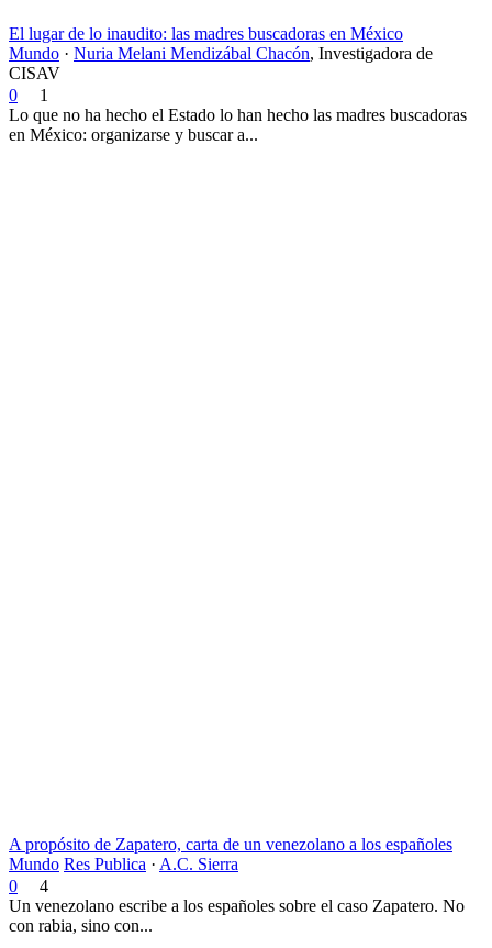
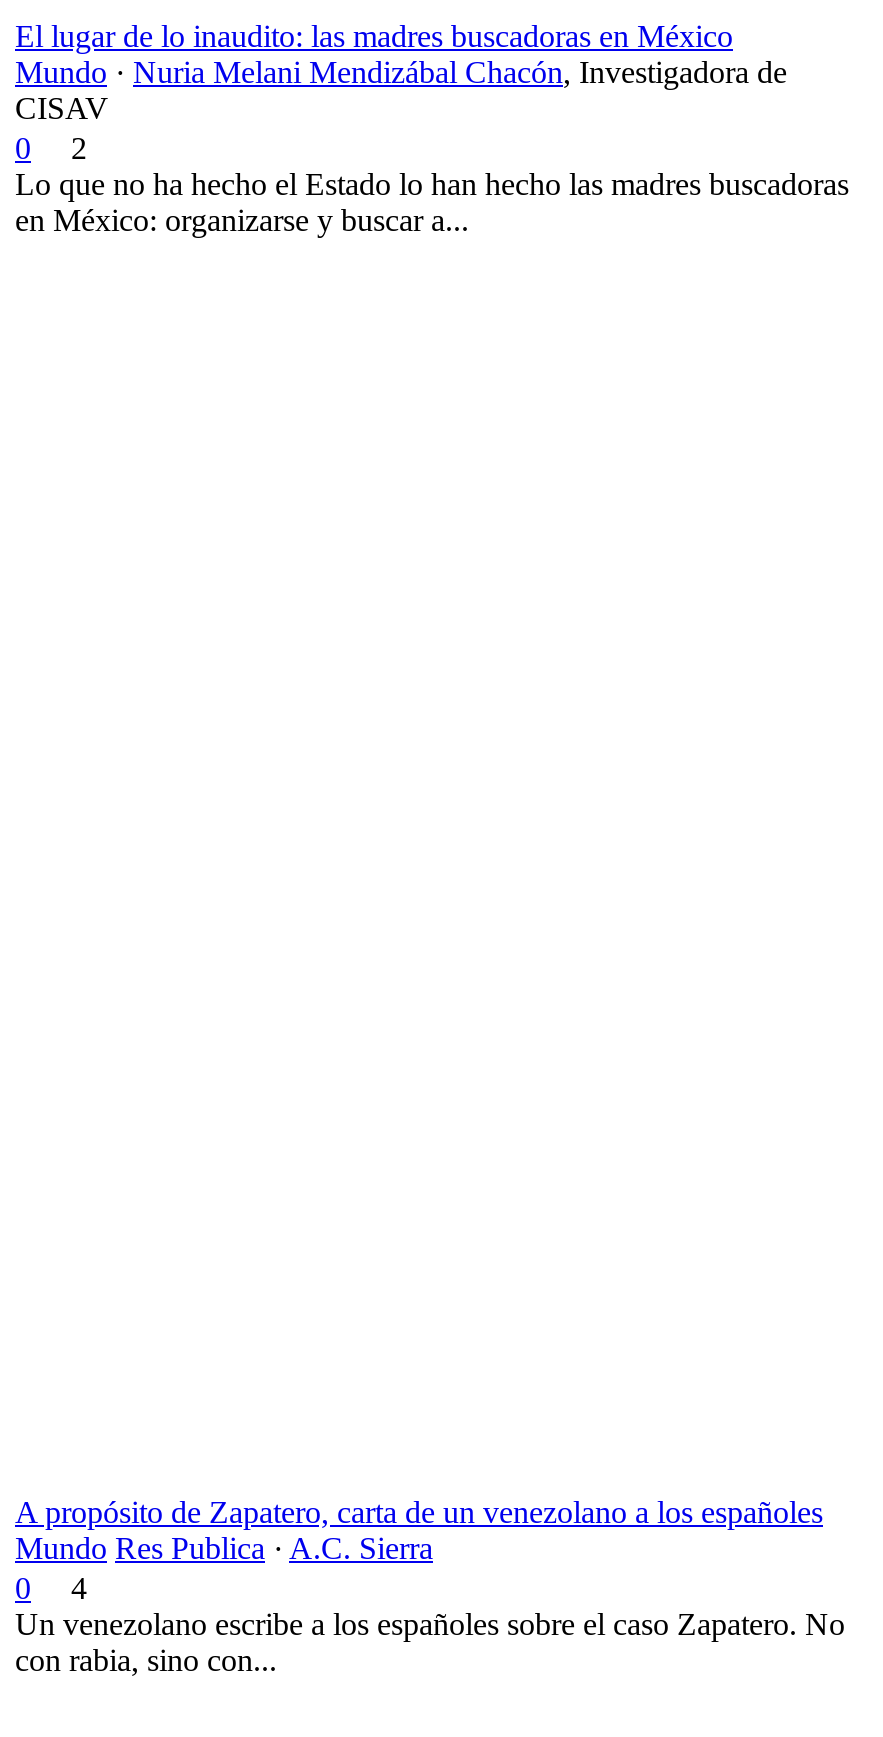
- 0 1
+ 0 2
